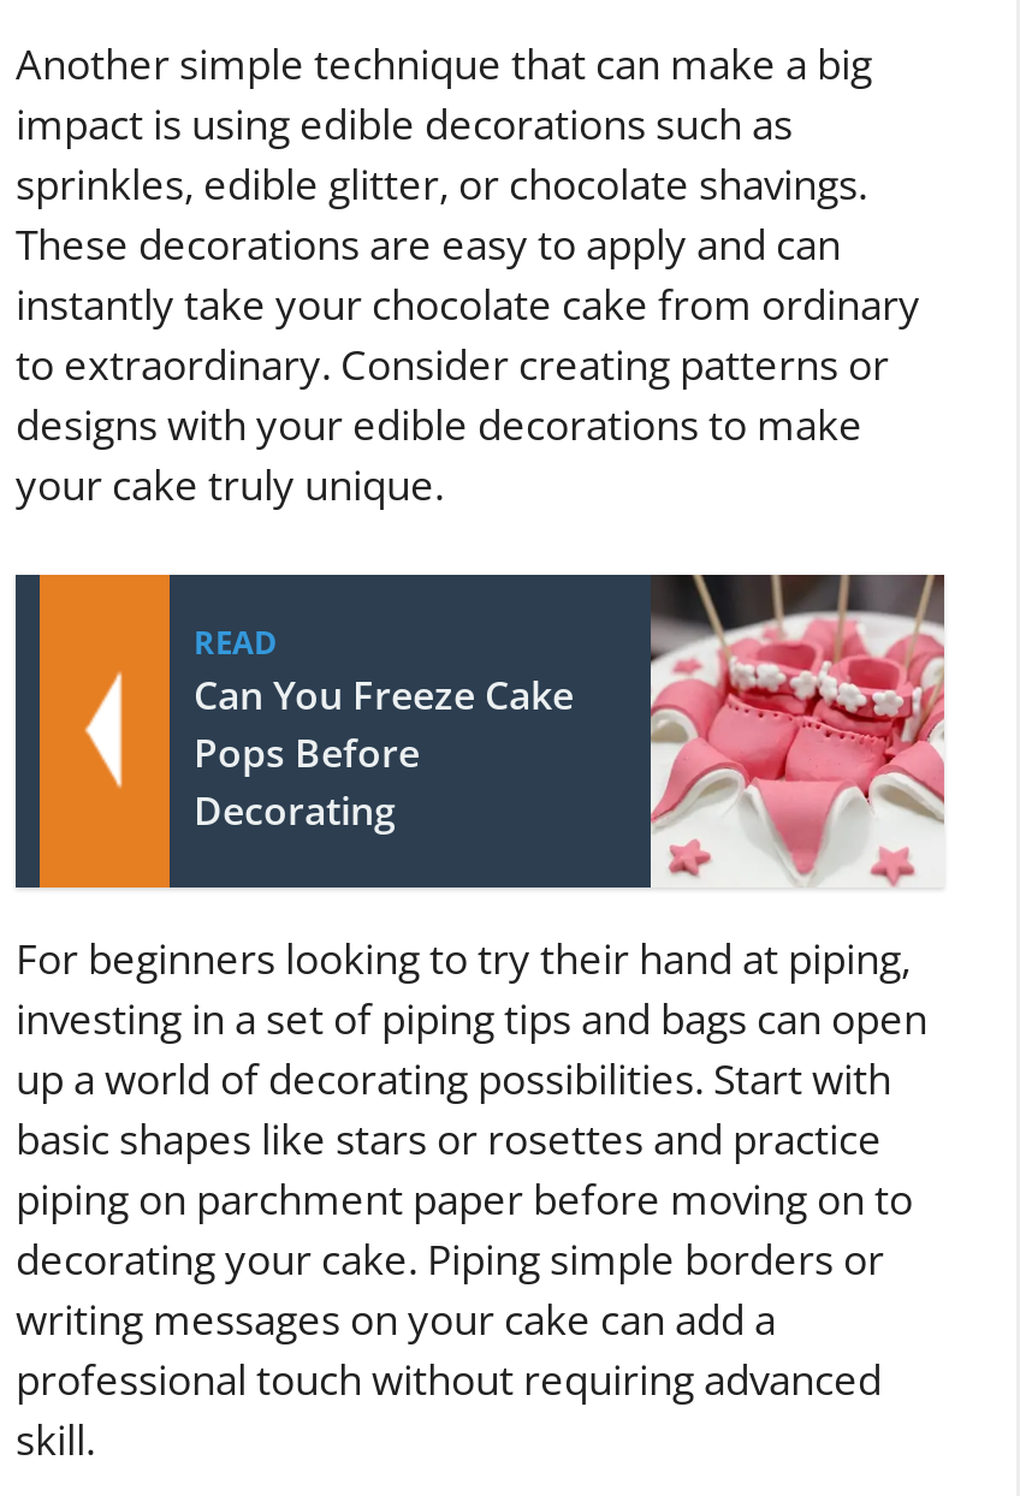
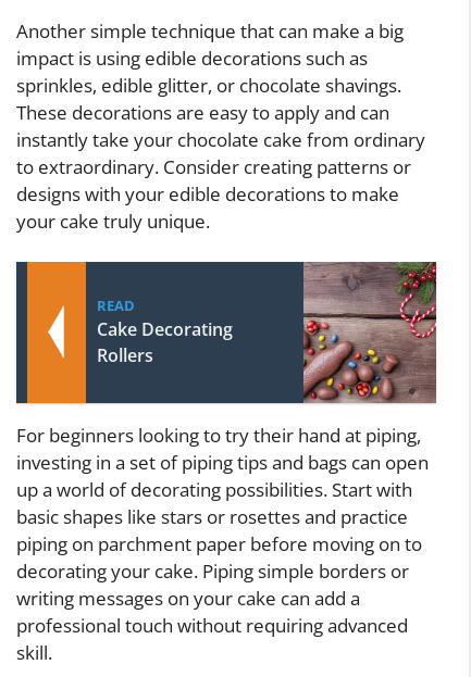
- [image]
+ [image]

- Can You Freeze Cake
- Pops Before
- Decorating
+ Cake Decorating
+ Rollers
